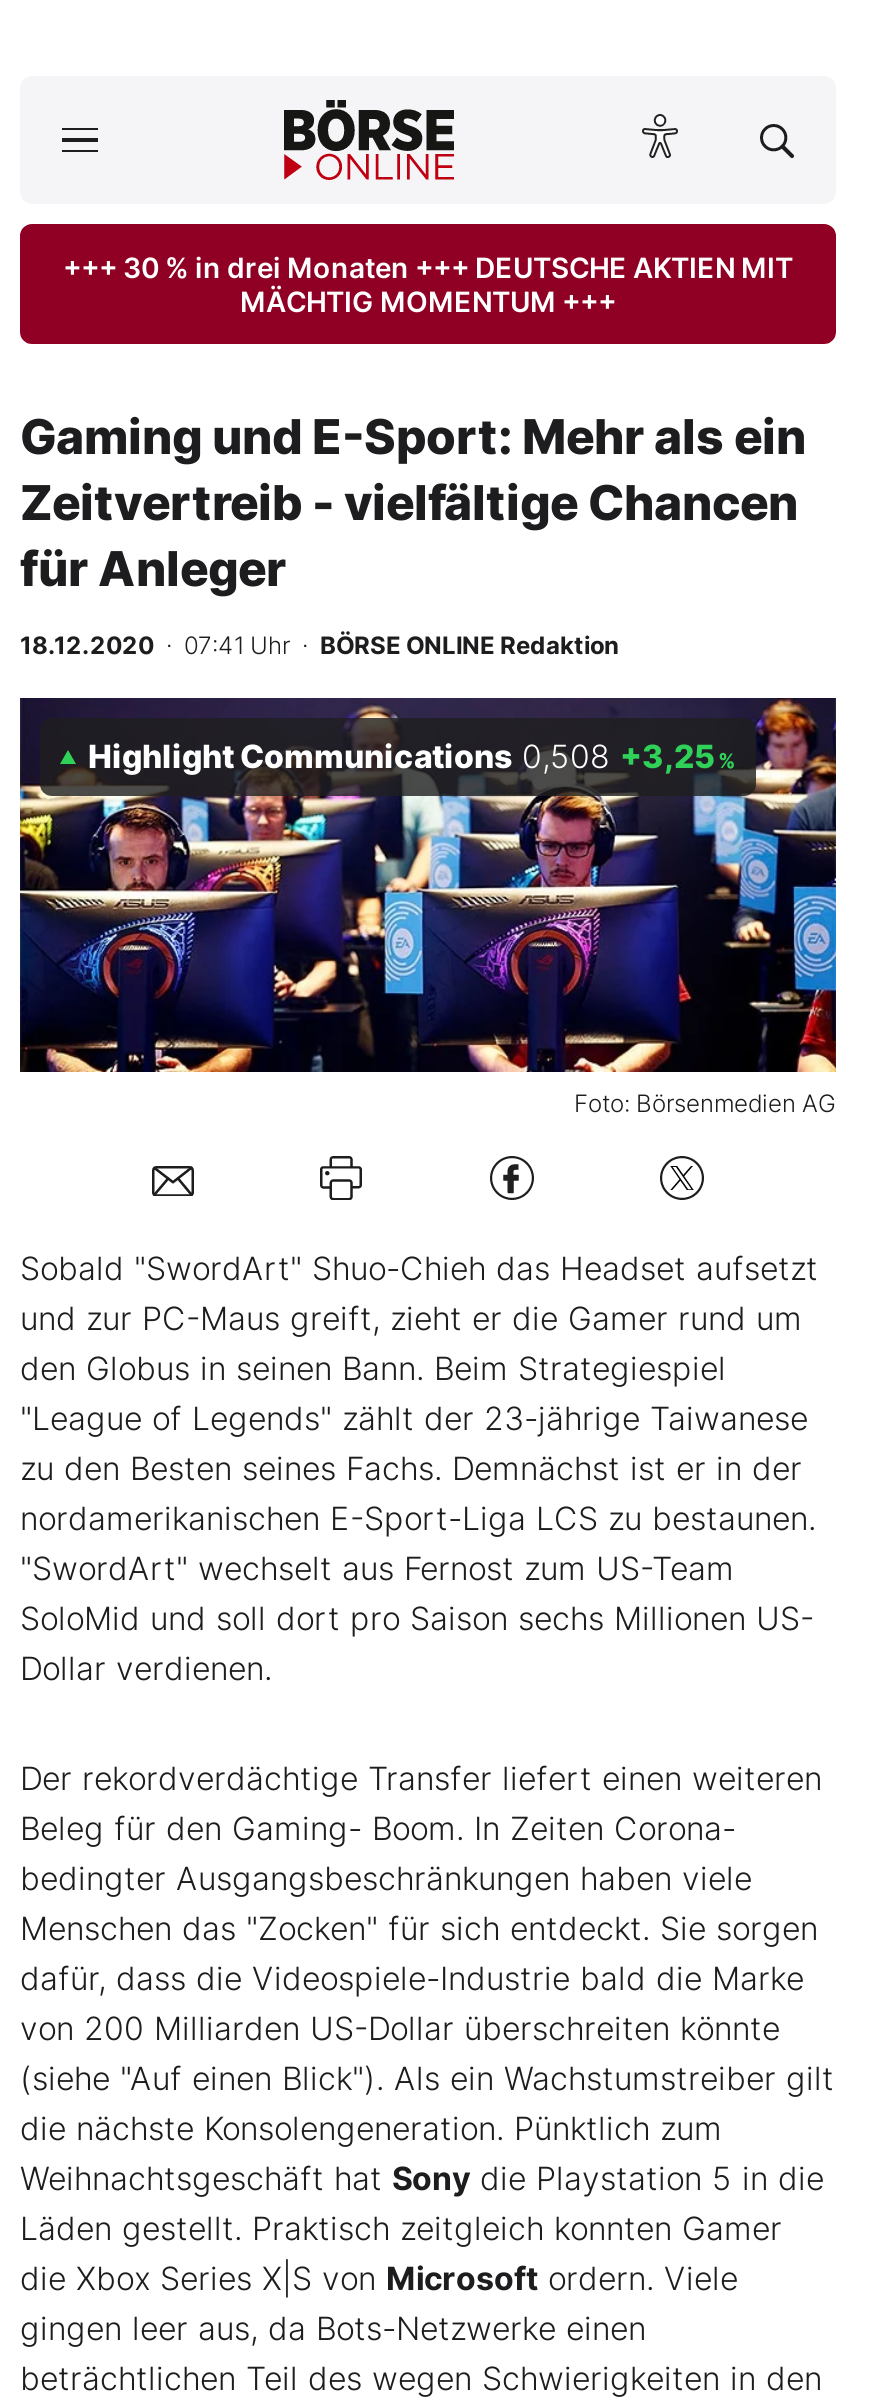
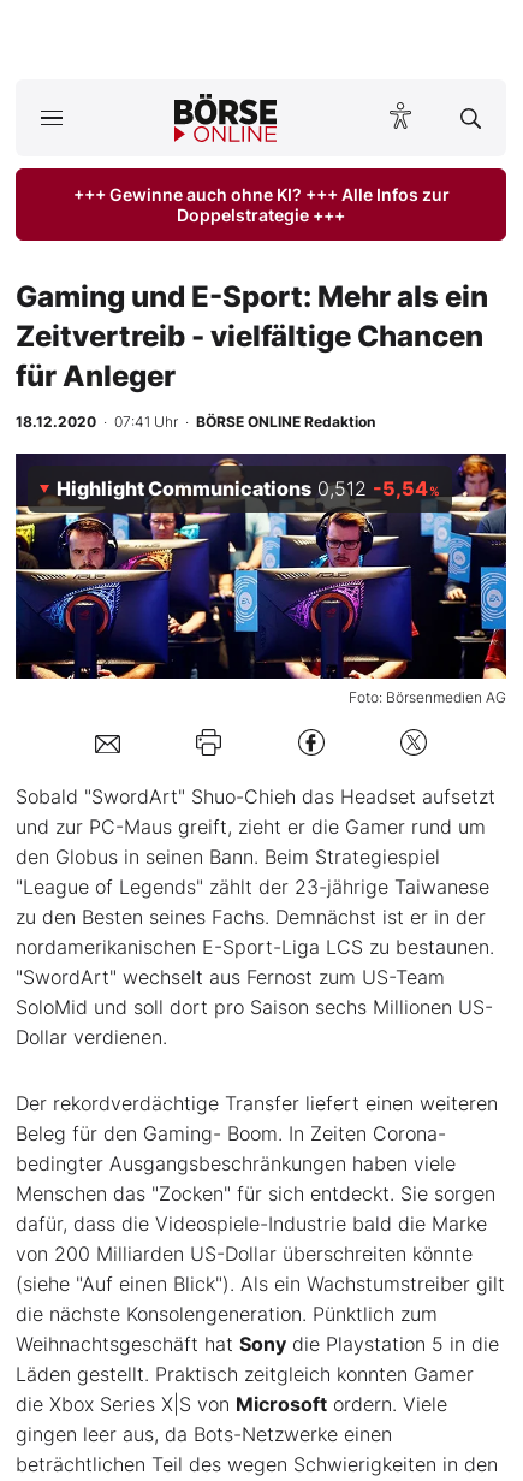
- +++ 30 % in drei Monaten +++ DEUTSCHE AKTIEN MIT
- MÄCHTIG MOMENTUM +++
+ +++ Gewinne auch ohne KI? +++ Alle Infos zur
+ Doppelstrategie +++

- Highlight Communications 0,508 +3,25%
+ Highlight Communications 0,512 -5,54%
